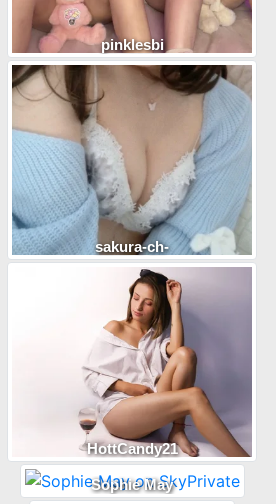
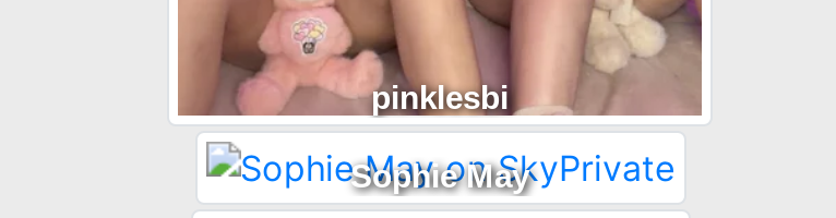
- [image]
- sakura-ch-

- [image]
- HottCandy21
